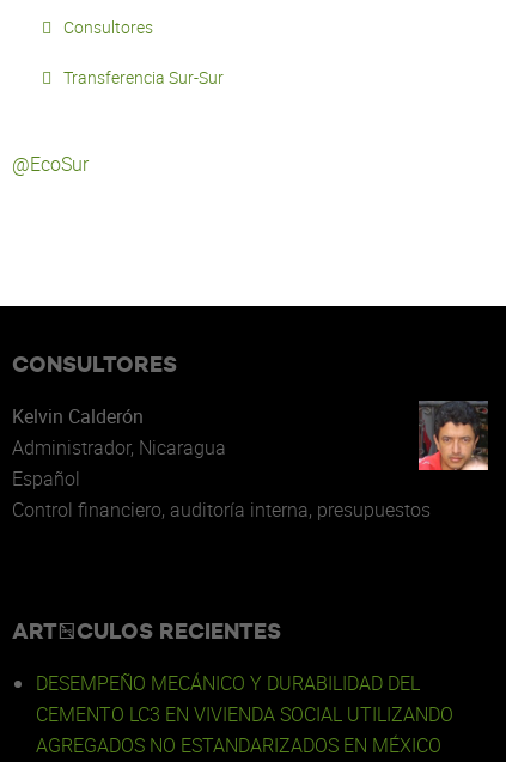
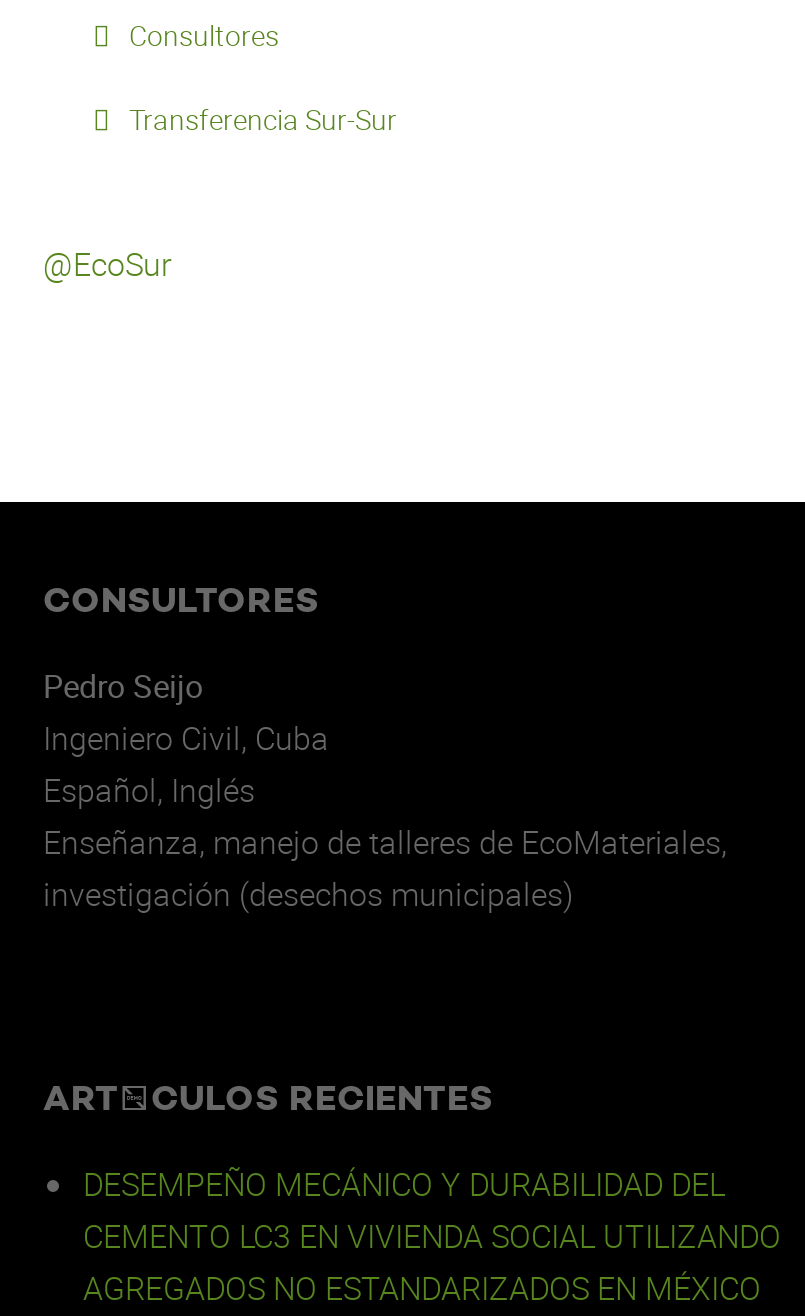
- Kelvin Calderón
- Administrador, Nicaragua
- Español
- Control financiero, auditoría interna, presupuestos
+ Pedro Seijo
+ Ingeniero Civil, Cuba
+ Español, Inglés
+ Enseñanza, manejo de talleres de EcoMateriales,
+ investigación (desechos municipales)

- [image]
